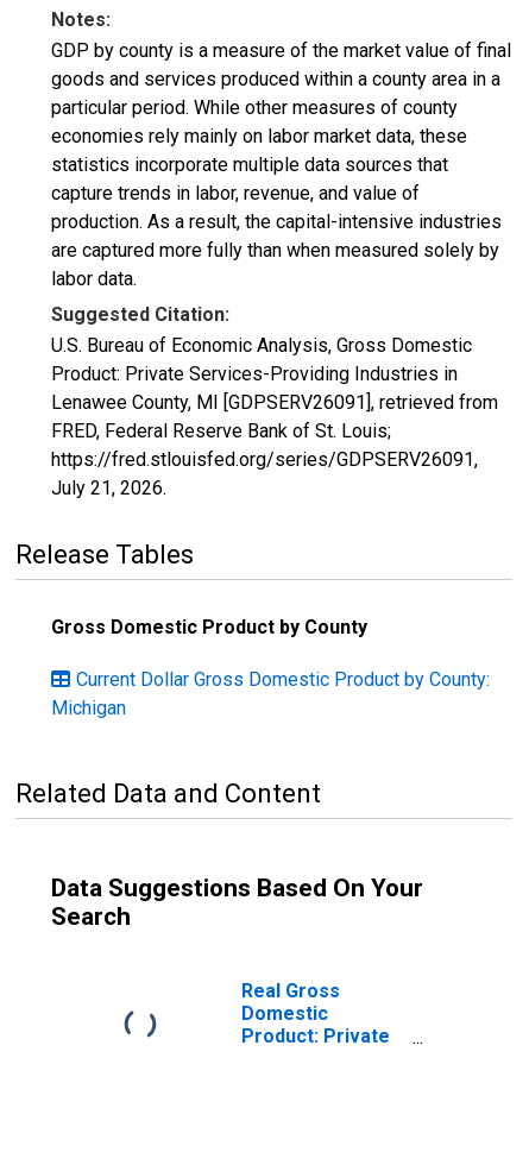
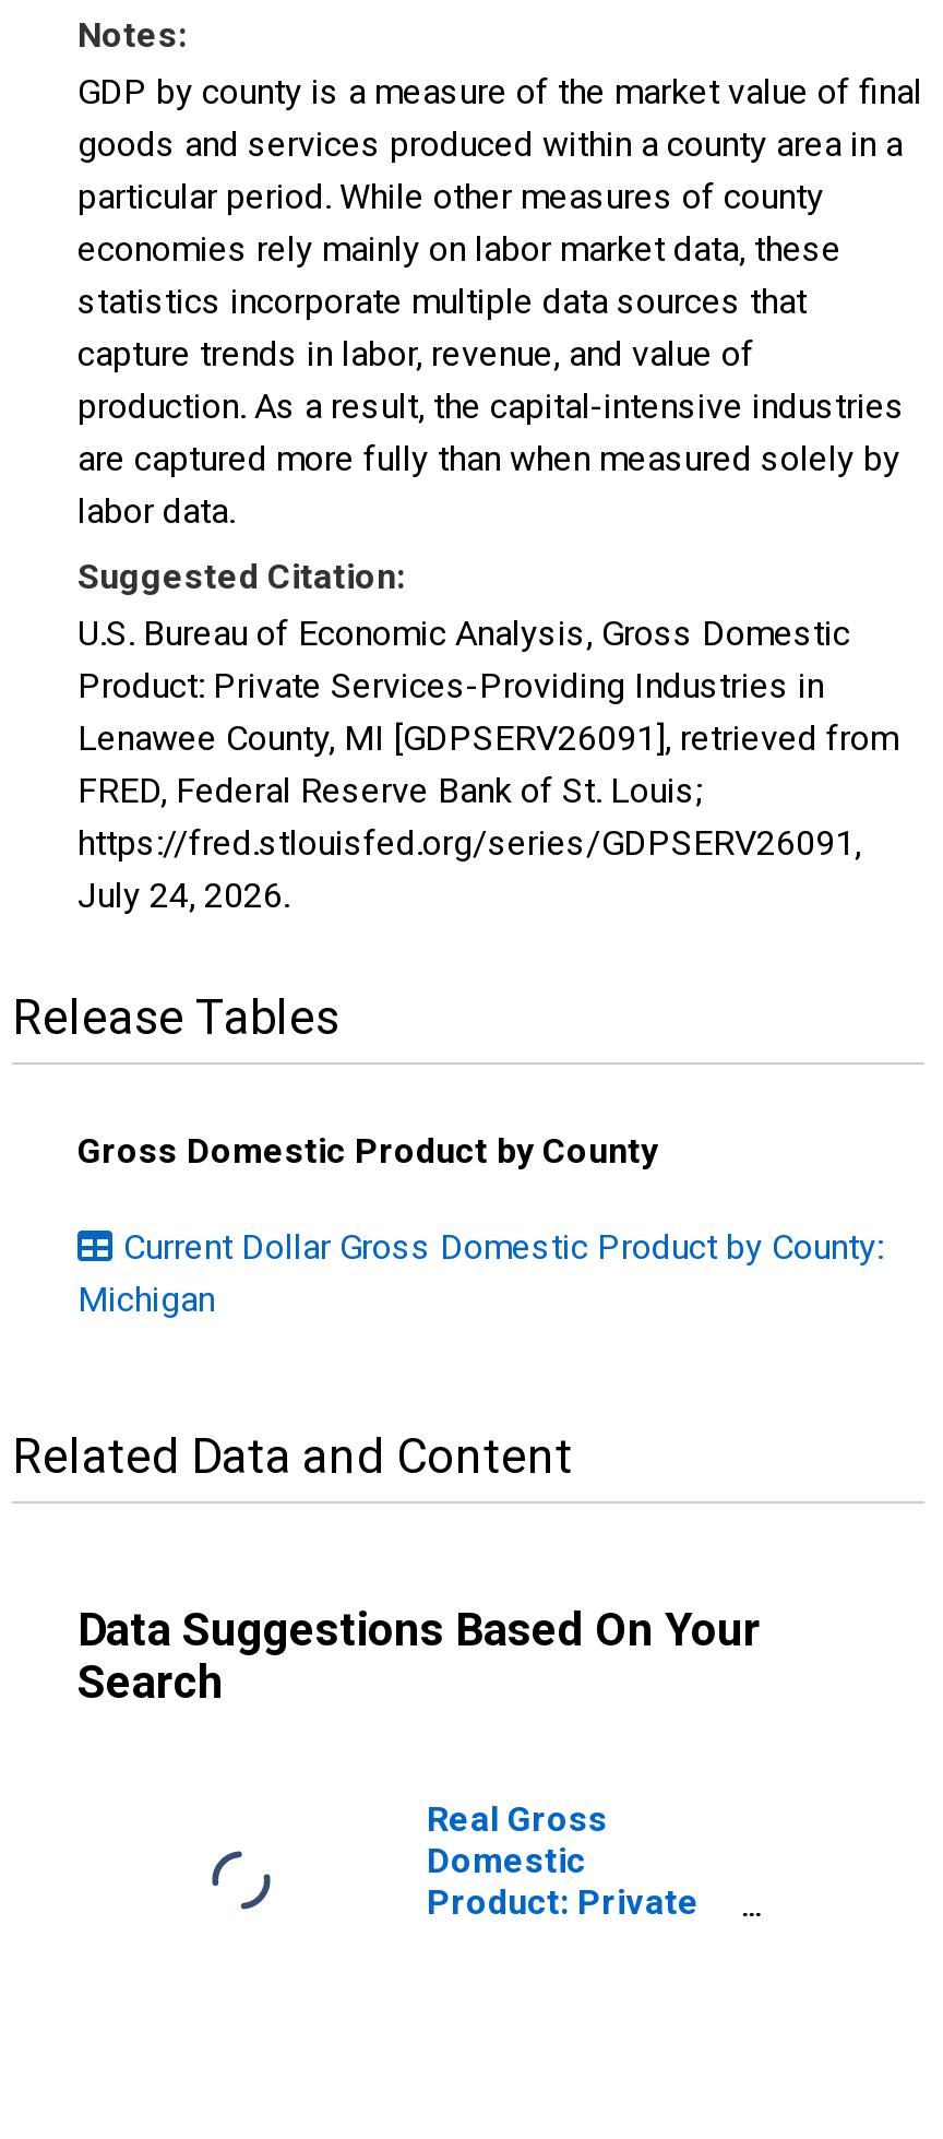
- July 21, 2026.
+ July 24, 2026.
